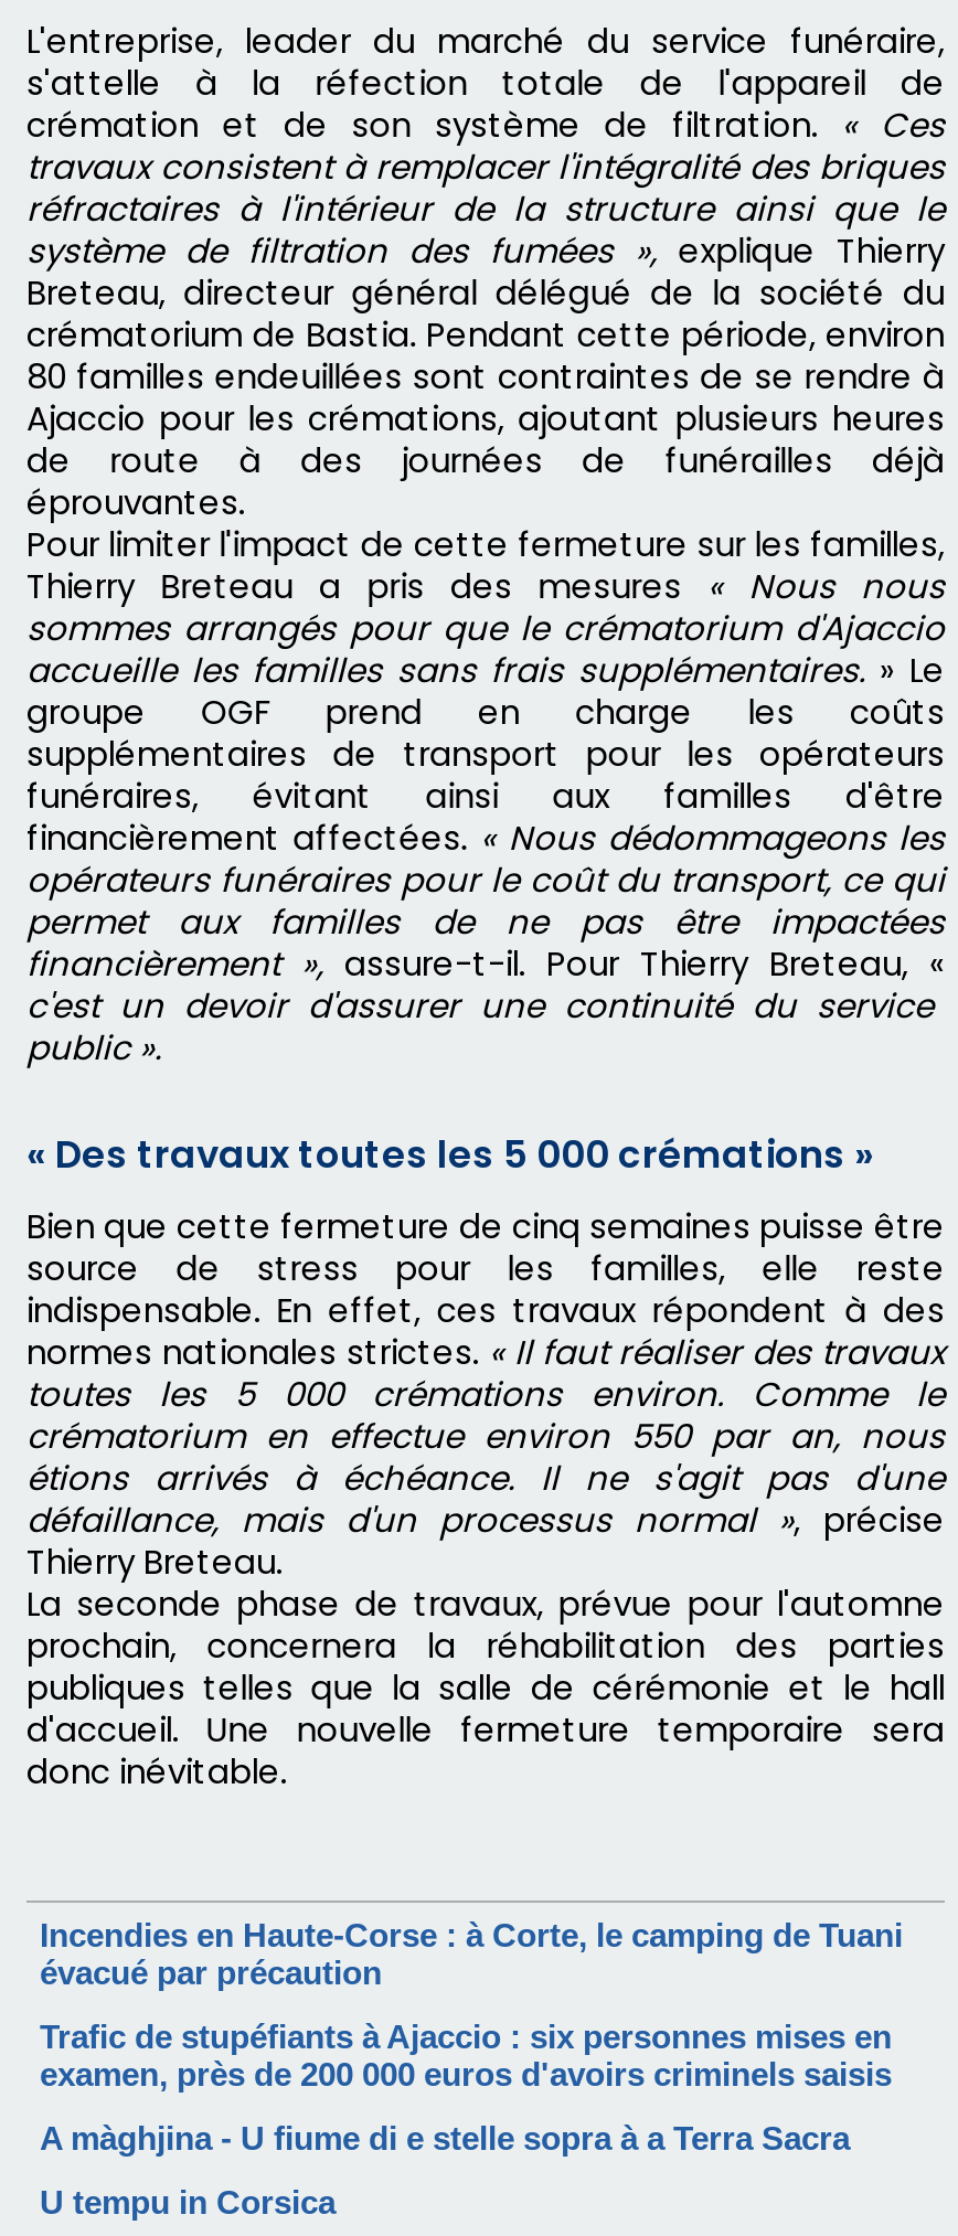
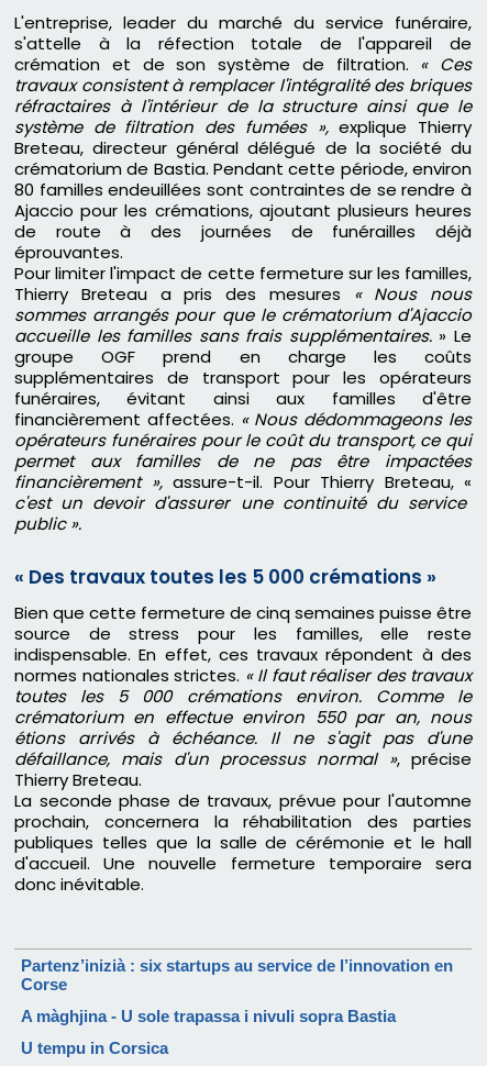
- Incendies en Haute-Corse : à Corte, le camping de Tuani
- évacué par précaution
- Trafic de stupéfiants à Ajaccio : six personnes mises en
- examen, près de 200 000 euros d'avoirs criminels saisis
- A màghjina - U fiume di e stelle sopra à a Terra Sacra
+ Partenz’inizià : six startups au service de l’innovation en
+ Corse
+ A màghjina - U sole trapassa i nivuli sopra Bastia
